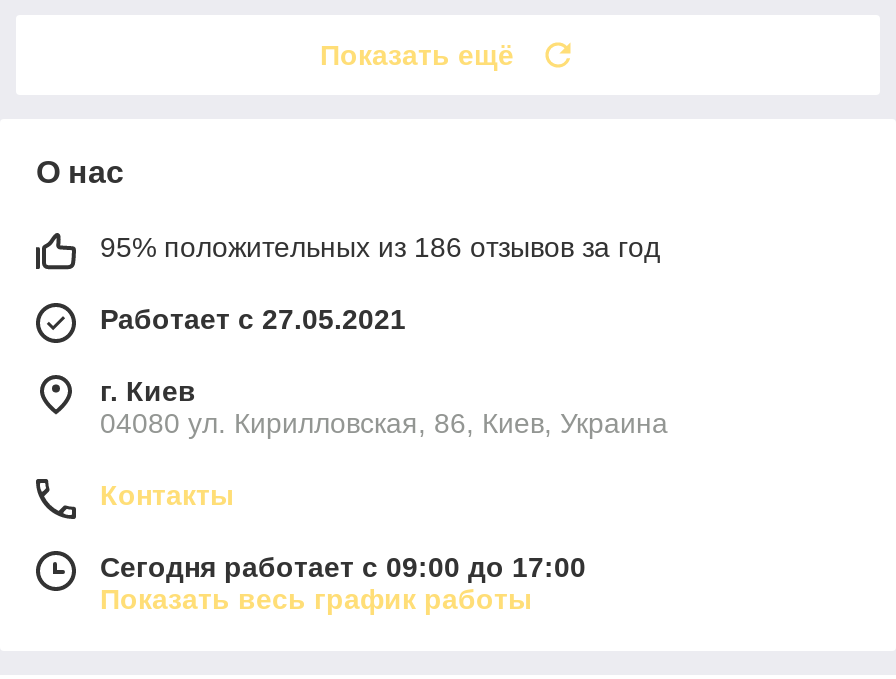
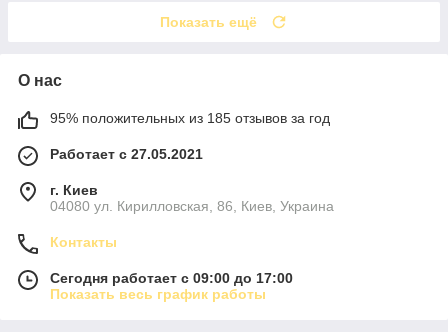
- 95% положительных из 186 отзывов за год
+ 95% положительных из 185 отзывов за год
